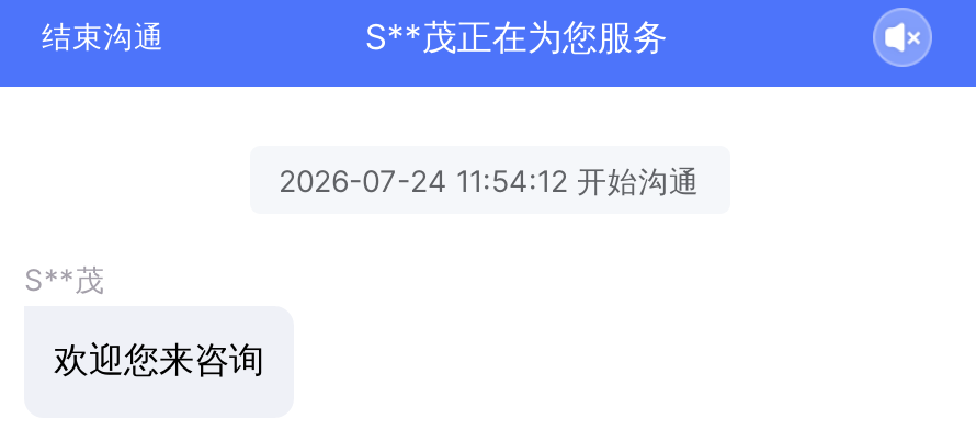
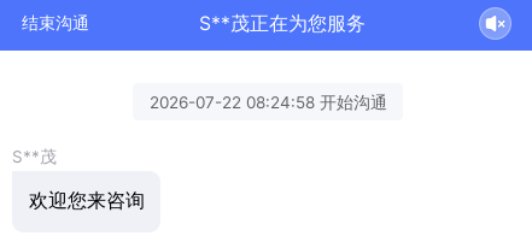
- 2026-07-24 11:54:12 开始沟通
+ 2026-07-22 08:24:58 开始沟通
